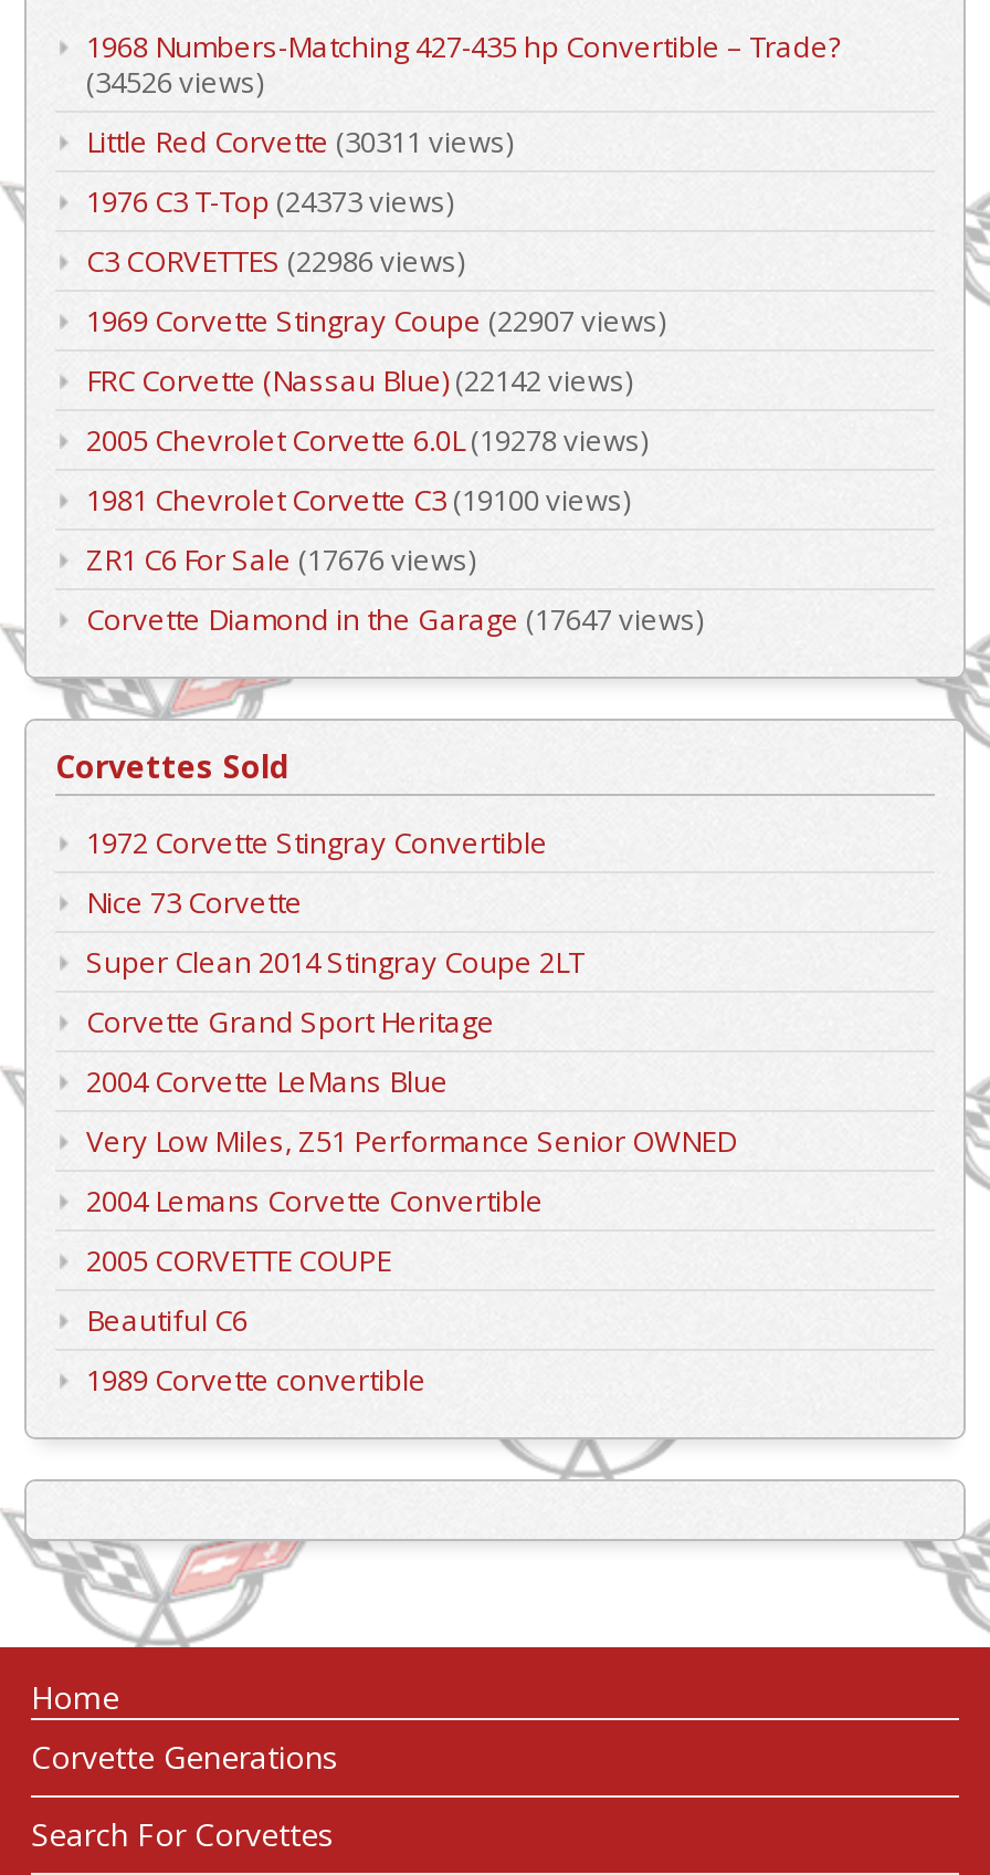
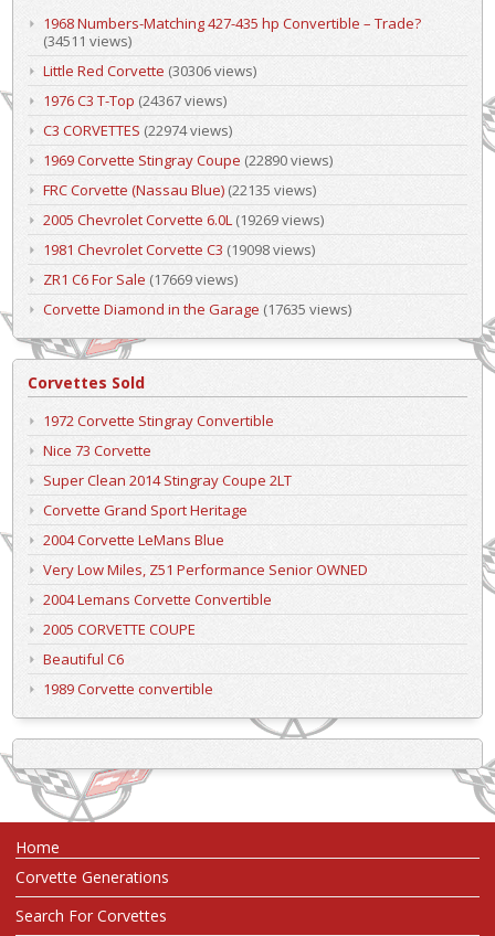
- (34526 views)
+ (34511 views)

- Little Red Corvette (30311 views)
+ Little Red Corvette (30306 views)

- 1976 C3 T-Top (24373 views)
+ 1976 C3 T-Top (24367 views)

- C3 CORVETTES (22986 views)
+ C3 CORVETTES (22974 views)

- 1969 Corvette Stingray Coupe (22907 views)
+ 1969 Corvette Stingray Coupe (22890 views)

- FRC Corvette (Nassau Blue) (22142 views)
+ FRC Corvette (Nassau Blue) (22135 views)

- 2005 Chevrolet Corvette 6.0L(19278 views)
+ 2005 Chevrolet Corvette 6.0L(19269 views)

- 1981 Chevrolet Corvette C3 (19100 views)
+ 1981 Chevrolet Corvette C3 (19098 views)

- ZR1 C6 For Sale (17676 views)
+ ZR1 C6 For Sale (17669 views)

- Corvette Diamond in the Garage (17647 views)
+ Corvette Diamond in the Garage (17635 views)
